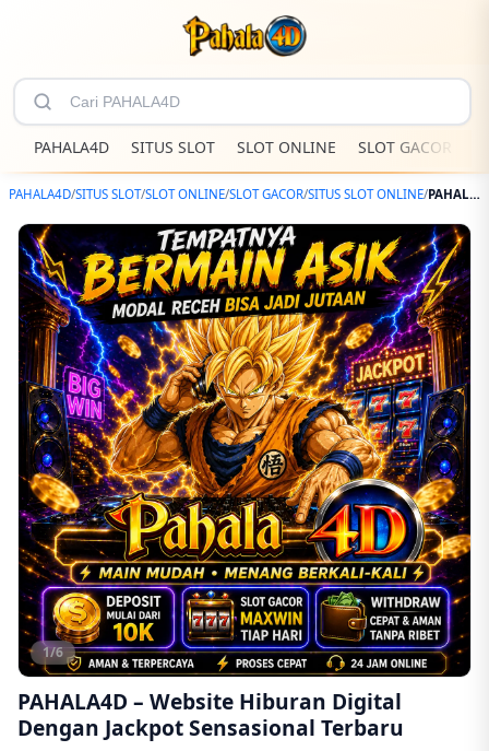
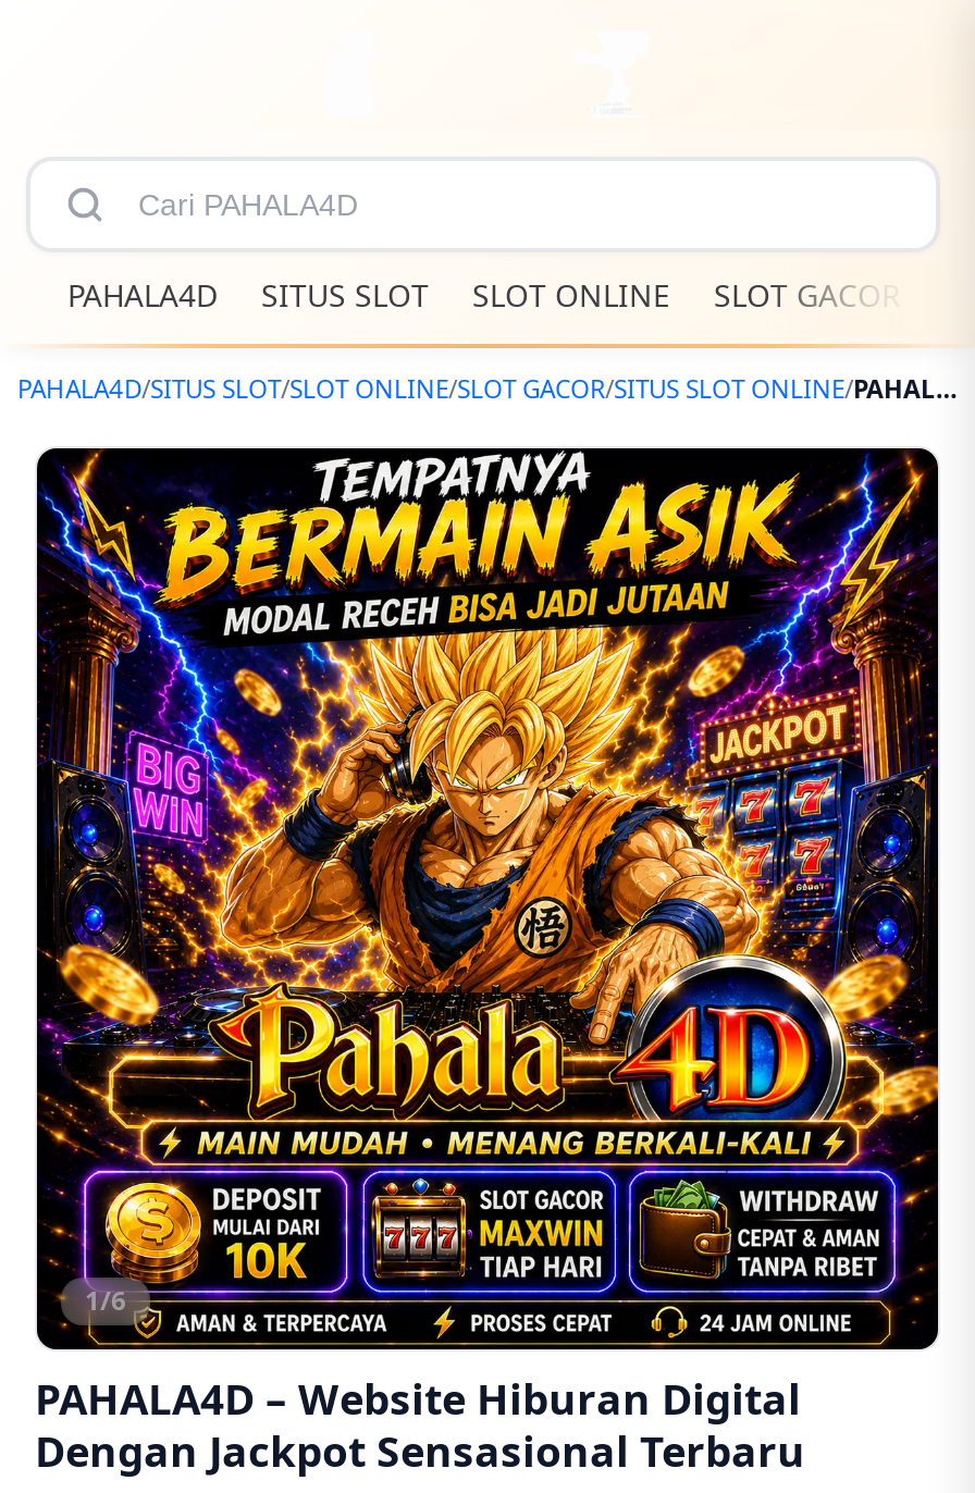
- [image]
